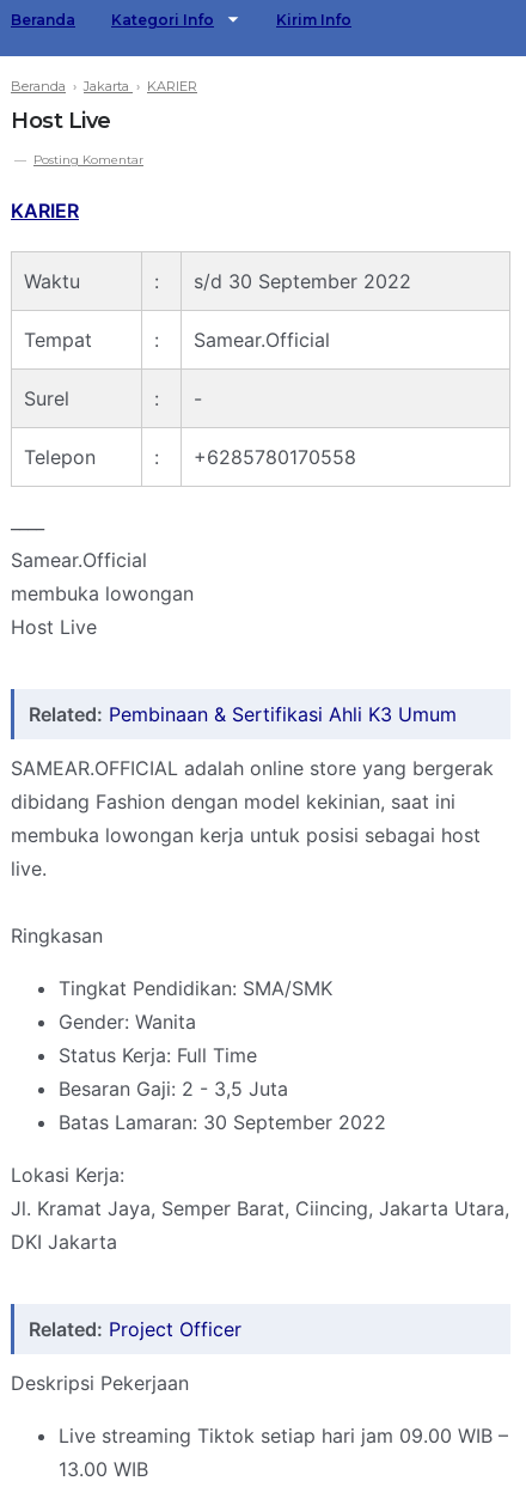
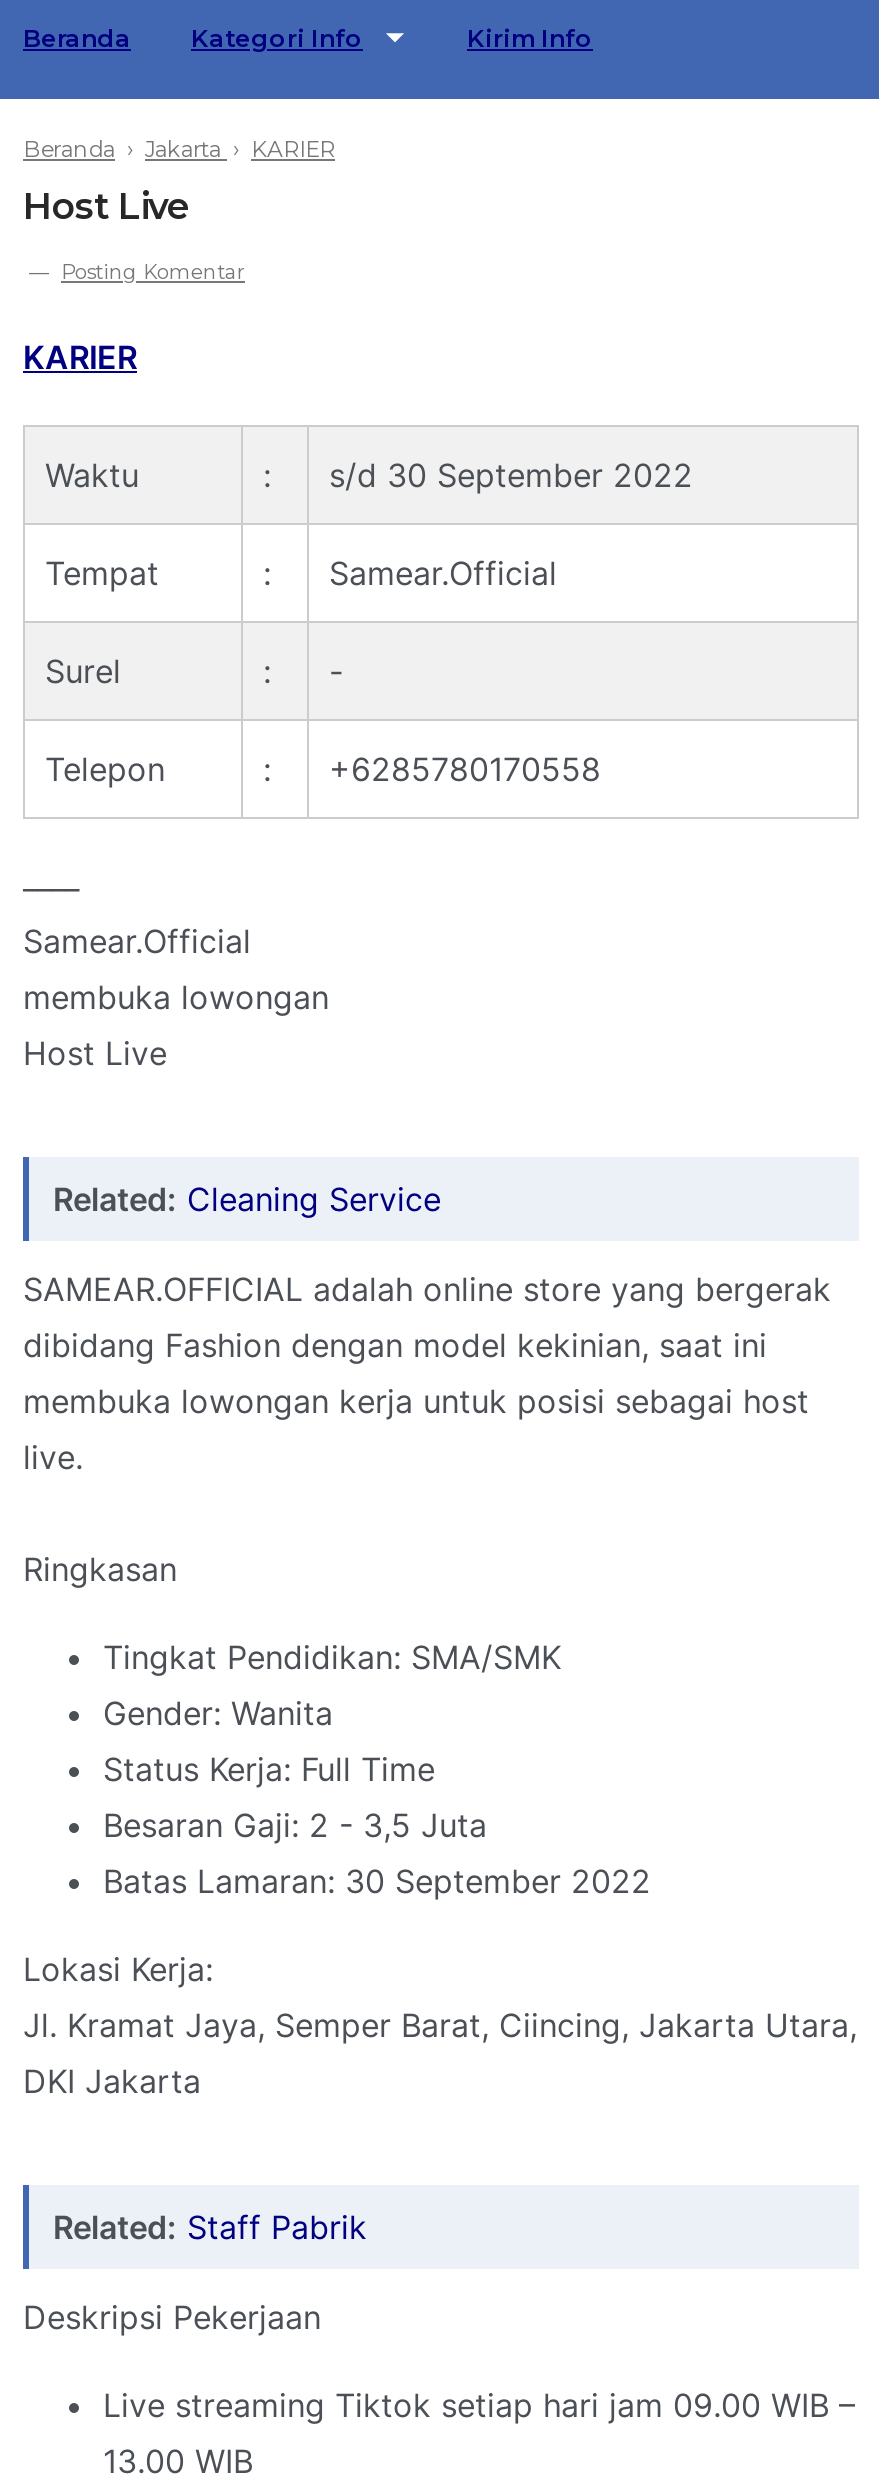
- Related: Pembinaan & Sertifikasi Ahli K3 Umum
+ Related: Cleaning Service

- Related: Project Officer
+ Related: Staff Pabrik
